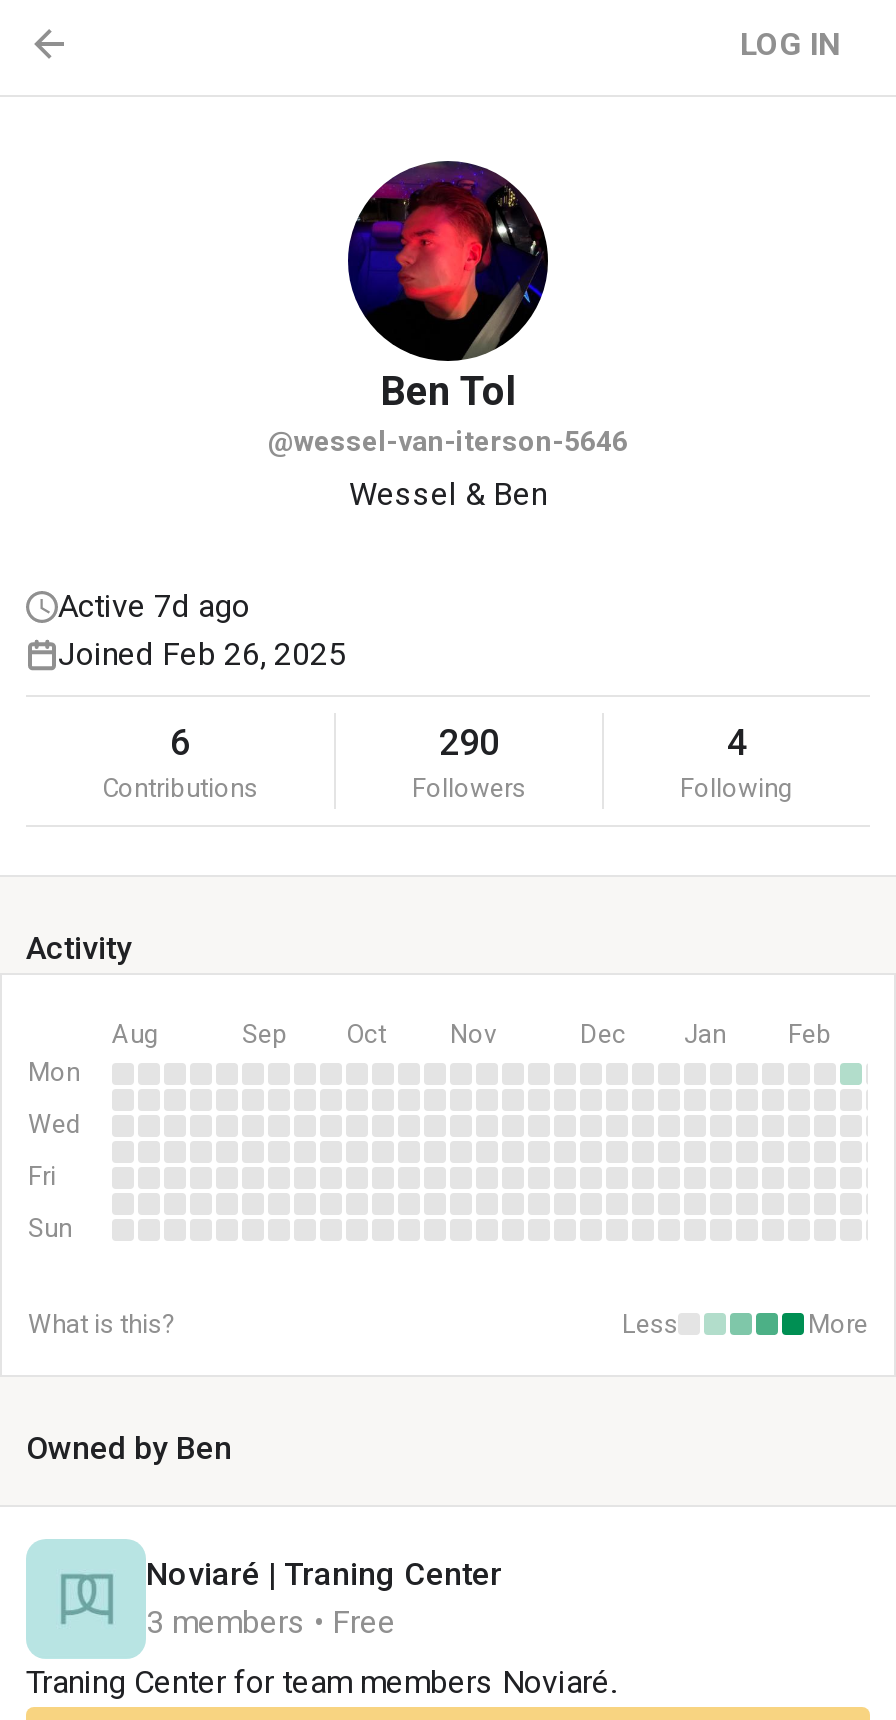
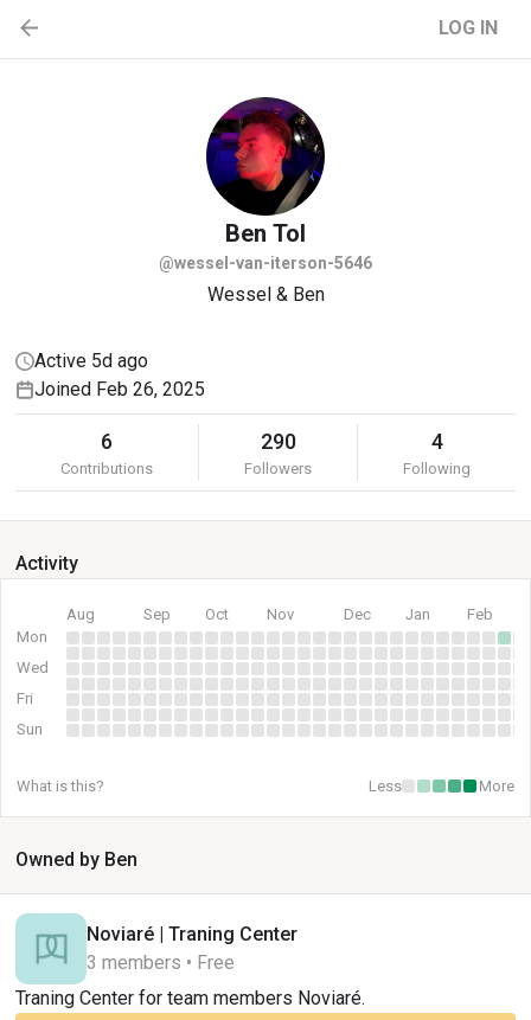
- Active 7d ago
+ Active 5d ago
